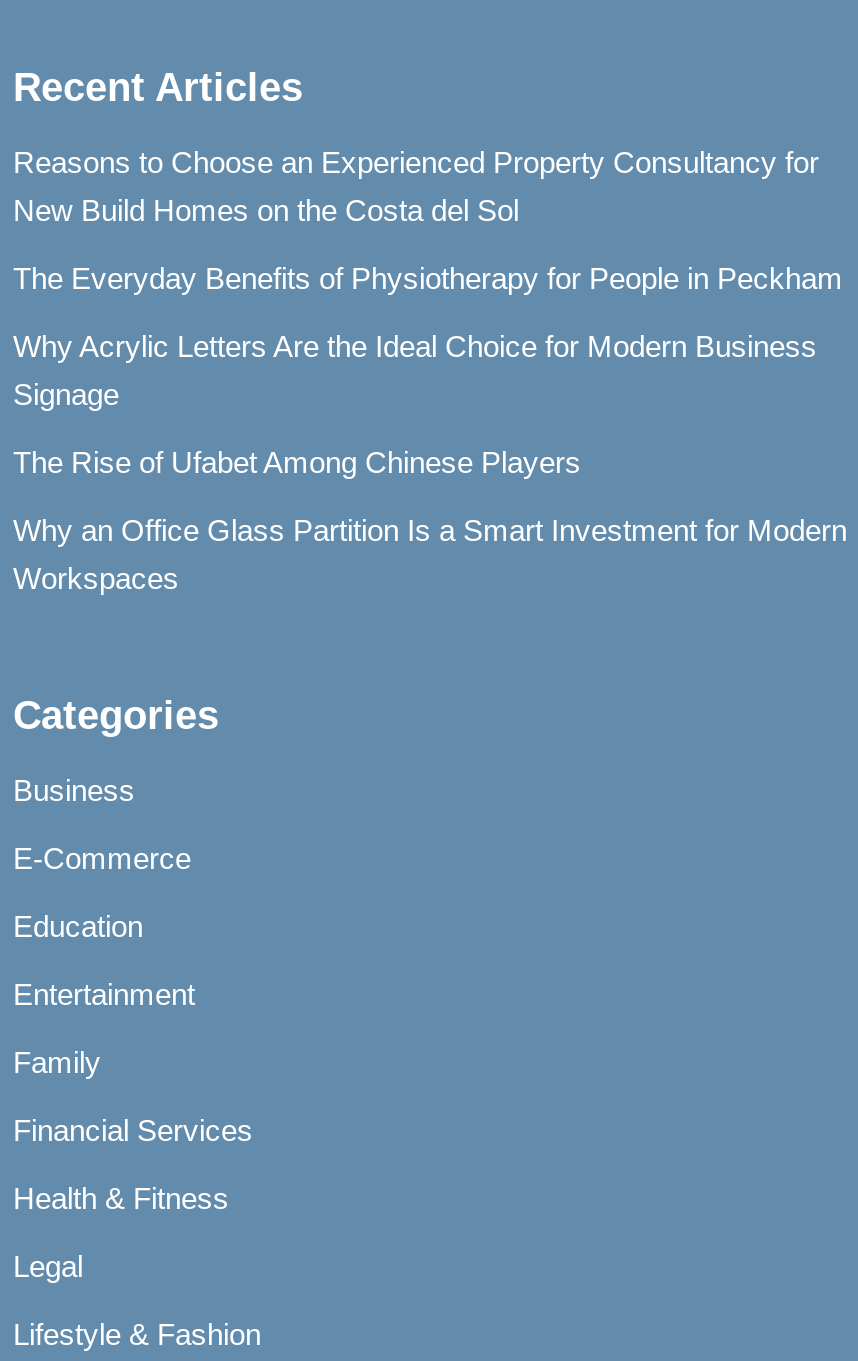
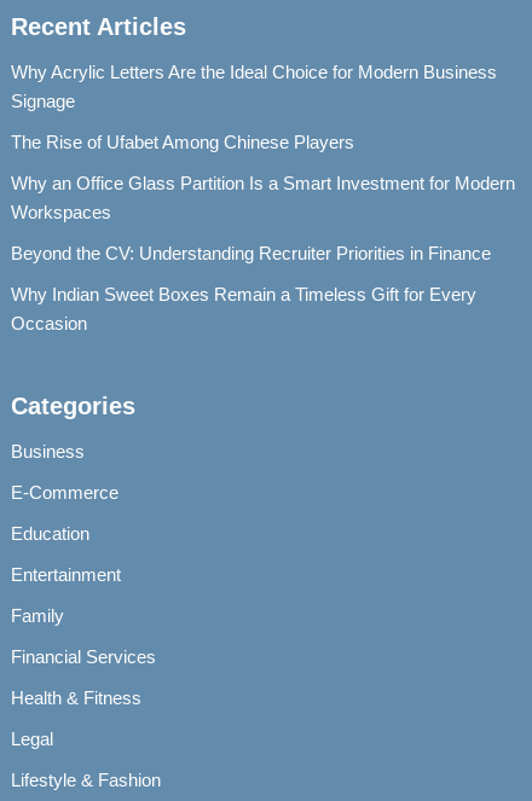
- Reasons to Choose an Experienced Property Consultancy for
- New Build Homes on the Costa del Sol
- The Everyday Benefits of Physiotherapy for People in Peckham

moved up: Why Acrylic Letters Are the Ideal Choice for Modern Business | Signage | The Rise of Ufabet Among Chinese Players | Why an Office Glass Partition Is a Smart Investment for Modern | Workspaces

+ Beyond the CV: Understanding Recruiter Priorities in Finance
+ Why Indian Sweet Boxes Remain a Timeless Gift for Every
+ Occasion
